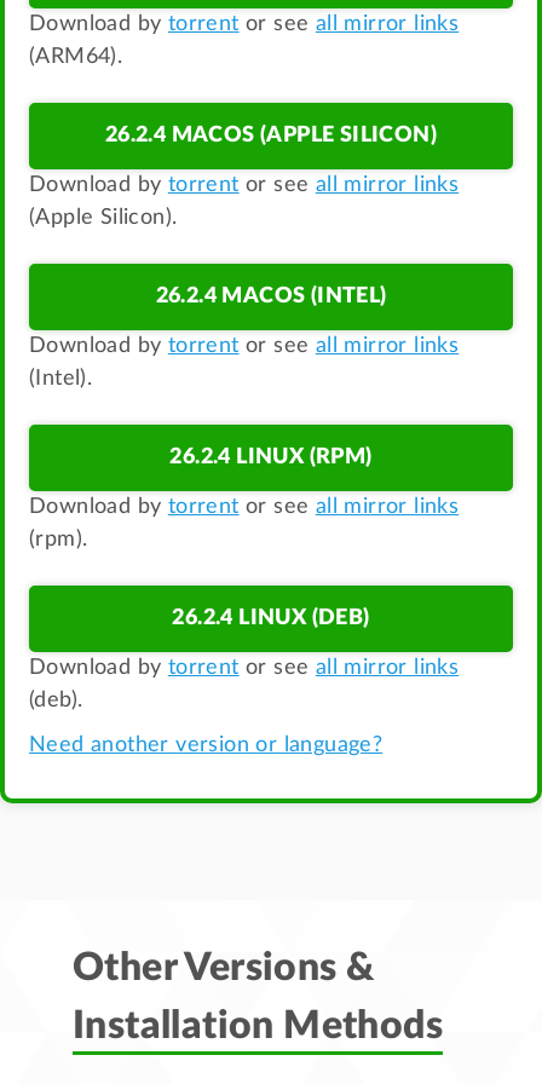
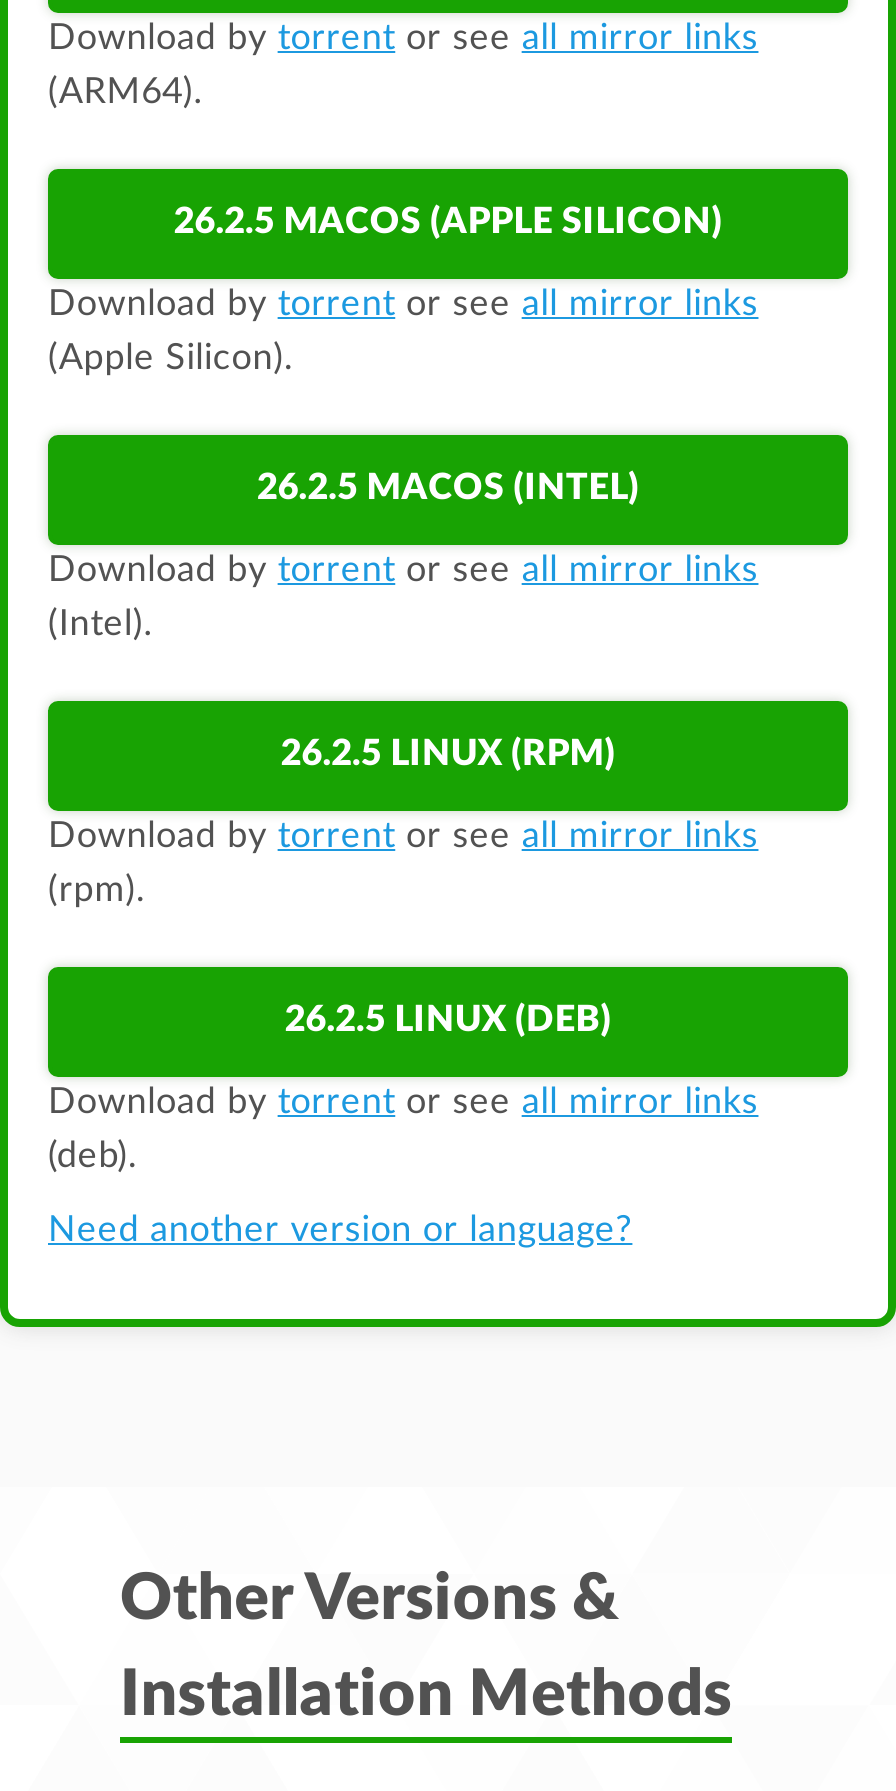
- 26.2.4 MACOS (APPLE SILICON)
+ 26.2.5 MACOS (APPLE SILICON)

- 26.2.4 MACOS (INTEL)
+ 26.2.5 MACOS (INTEL)

- 26.2.4 LINUX (RPM)
+ 26.2.5 LINUX (RPM)

- 26.2.4 LINUX (DEB)
+ 26.2.5 LINUX (DEB)
